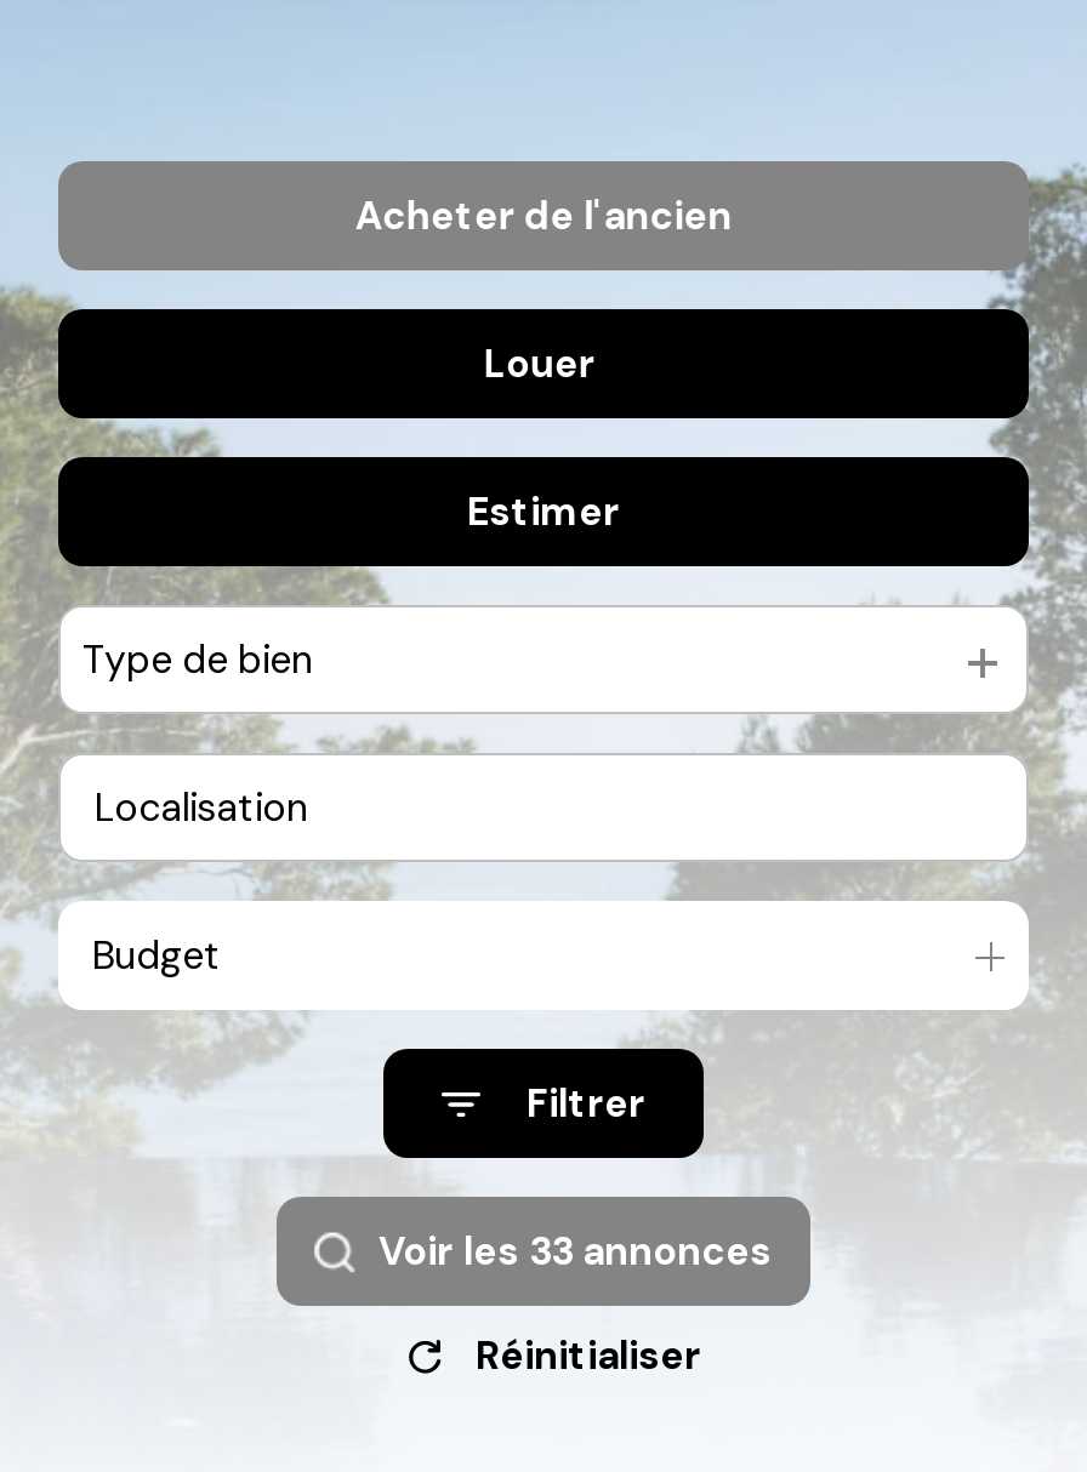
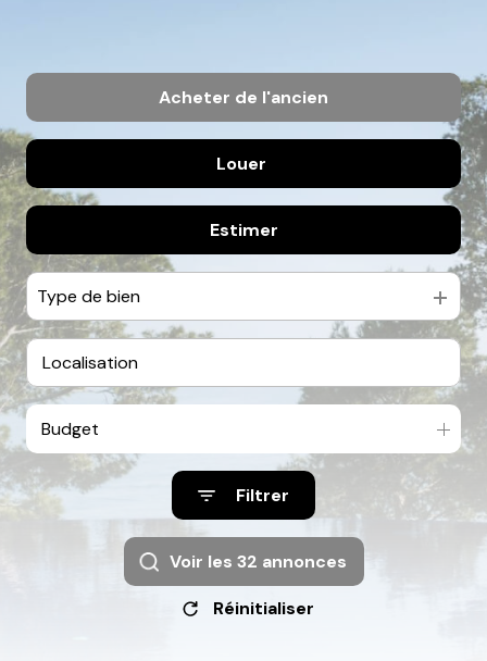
- Voir les 33 annonces
+ Voir les 32 annonces
